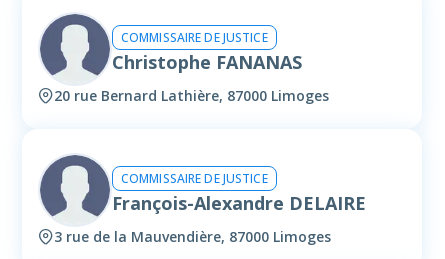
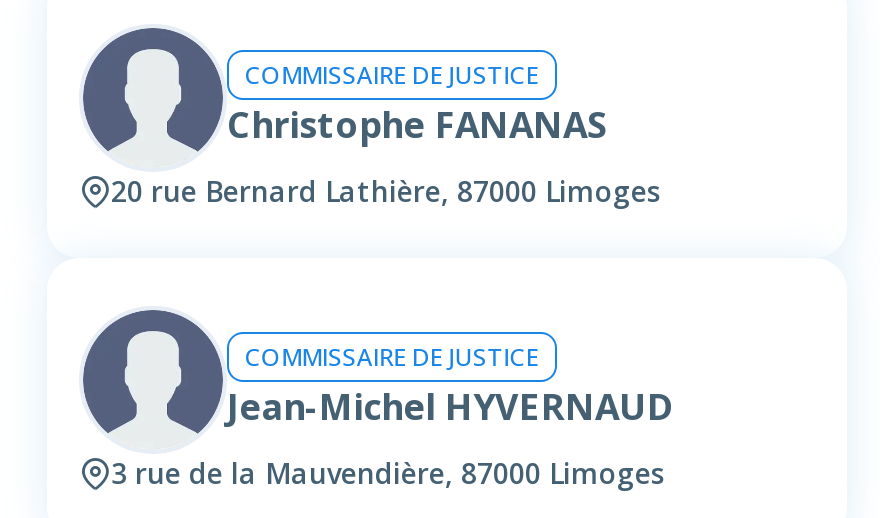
- François-Alexandre DELAIRE
+ Jean-Michel HYVERNAUD
